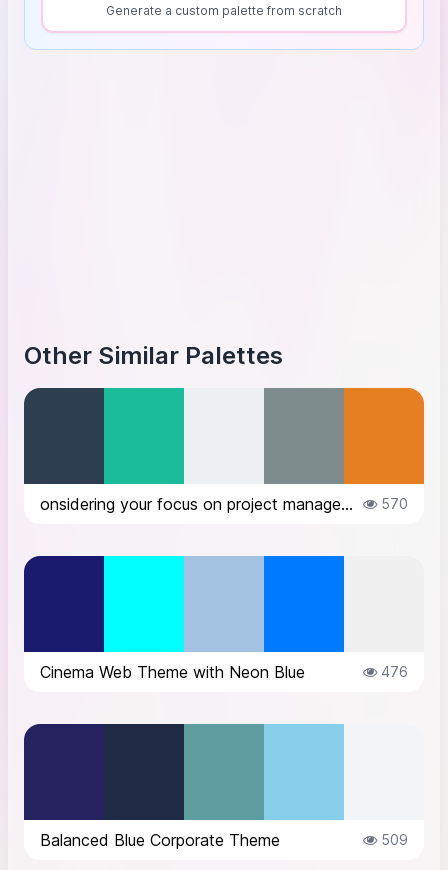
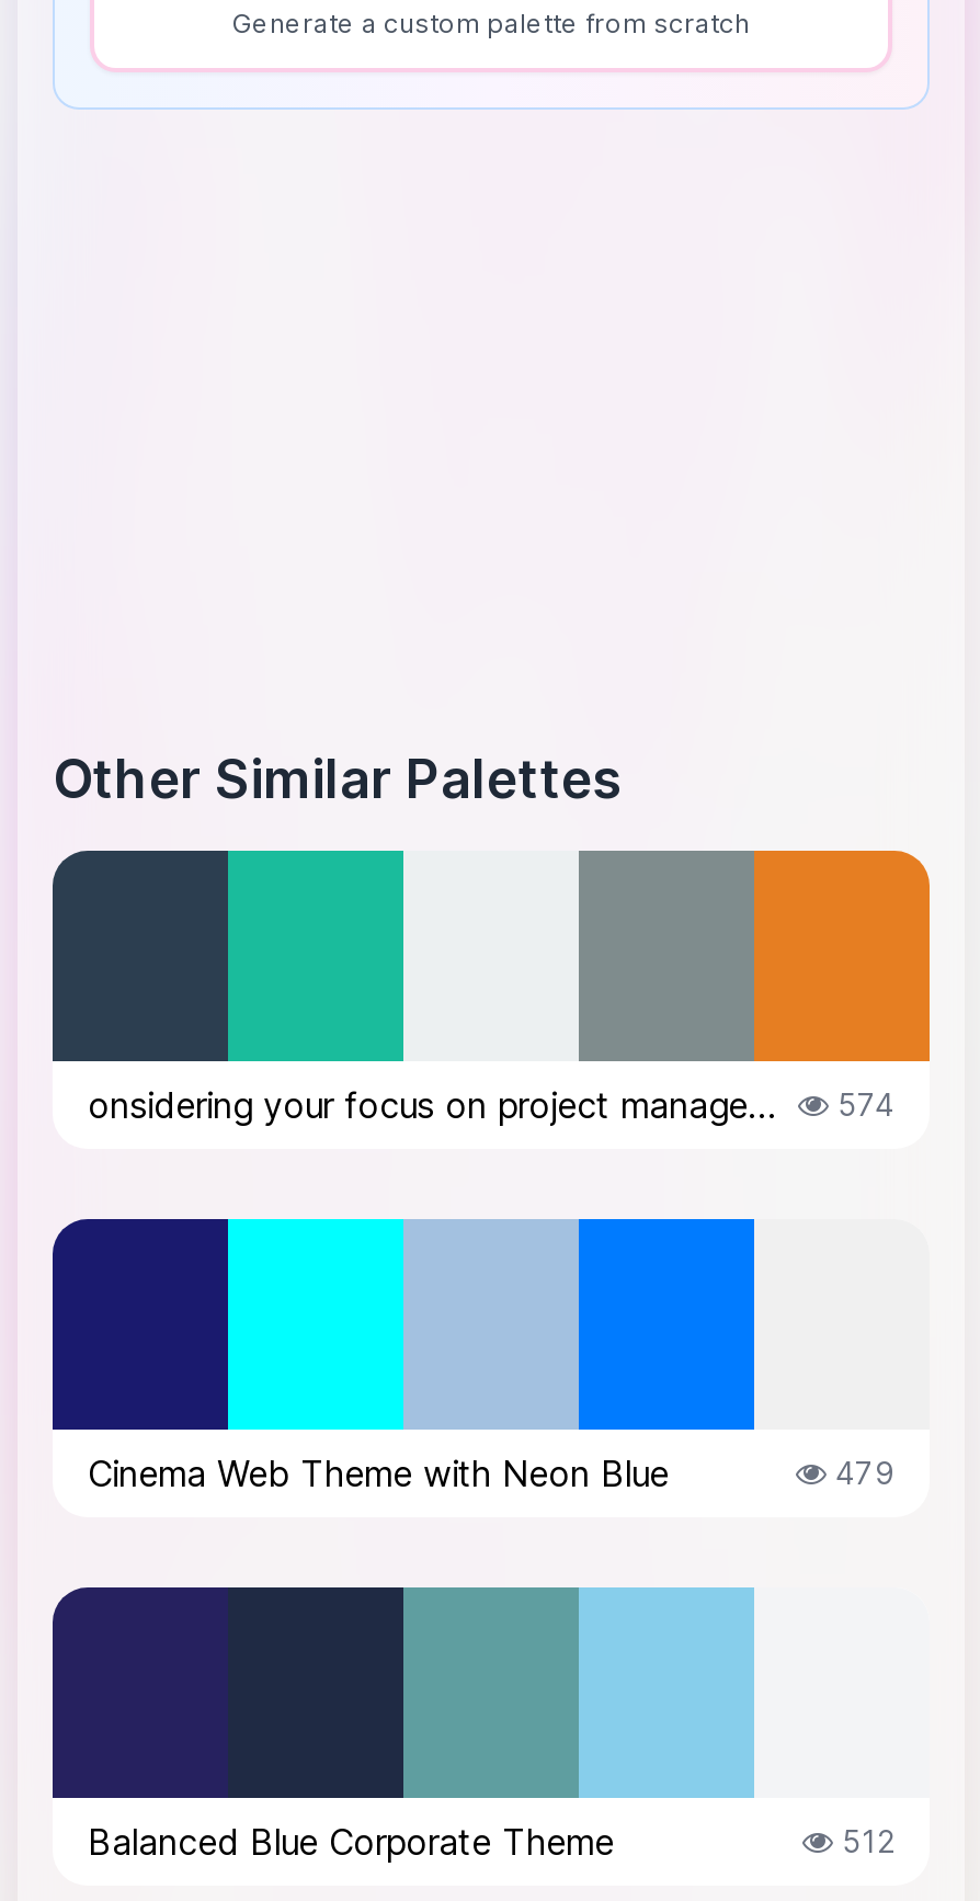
- 570
+ 574

- 476
+ 479

- 509
+ 512
